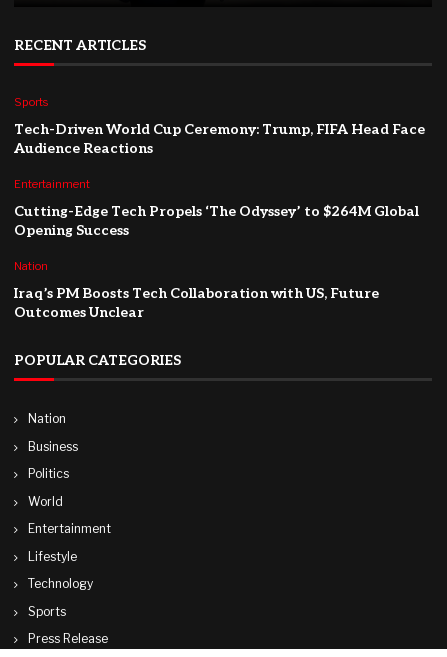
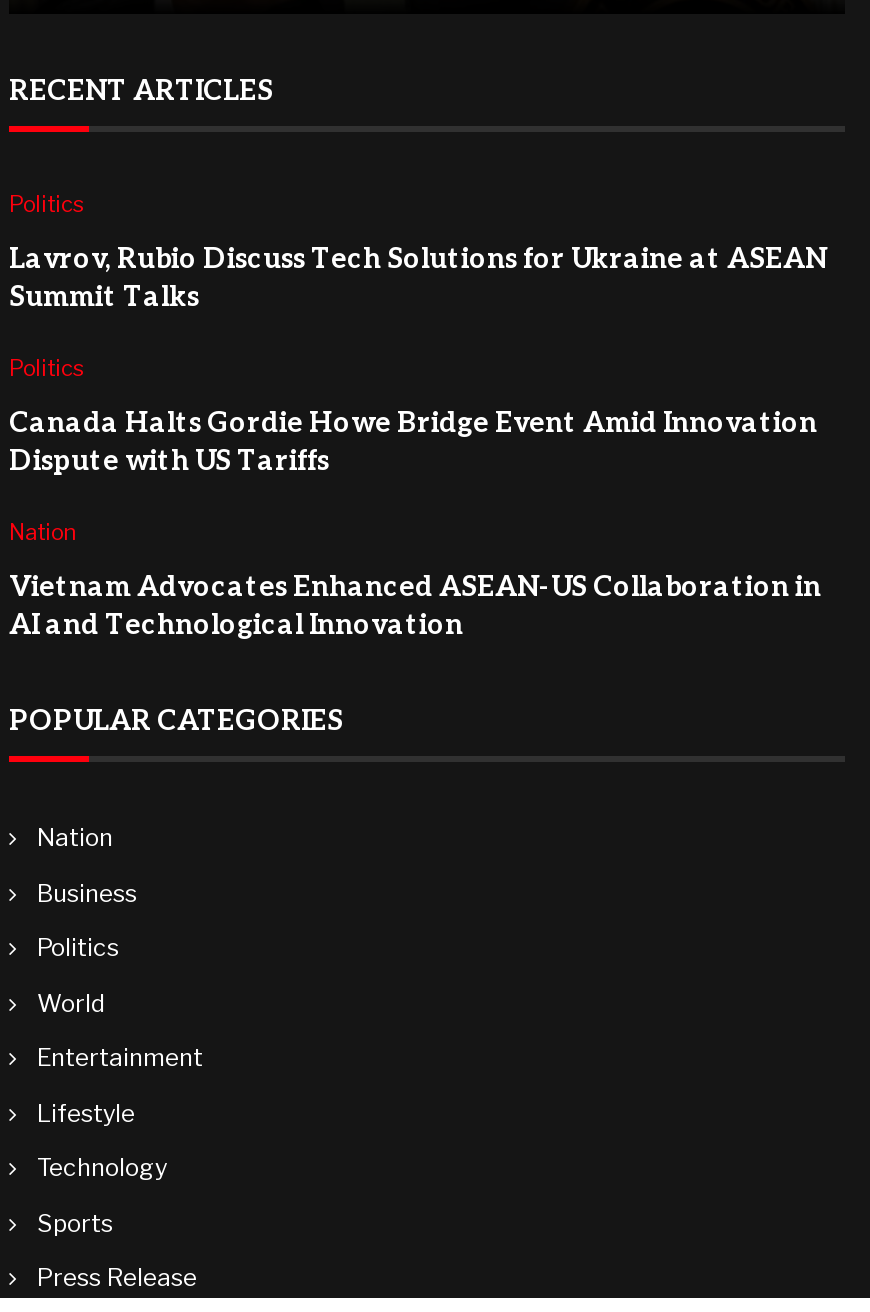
- Sports
+ Politics

- Tech-Driven World Cup Ceremony: Trump, FIFA Head Face
- Audience Reactions
+ Lavrov, Rubio Discuss Tech Solutions for Ukraine at ASEAN
+ Summit Talks

- Entertainment
+ Politics

- Cutting-Edge Tech Propels ‘The Odyssey’ to $264M Global
- Opening Success
+ Canada Halts Gordie Howe Bridge Event Amid Innovation
+ Dispute with US Tariffs

- Iraq’s PM Boosts Tech Collaboration with US, Future
- Outcomes Unclear
+ Vietnam Advocates Enhanced ASEAN-US Collaboration in
+ AI and Technological Innovation
